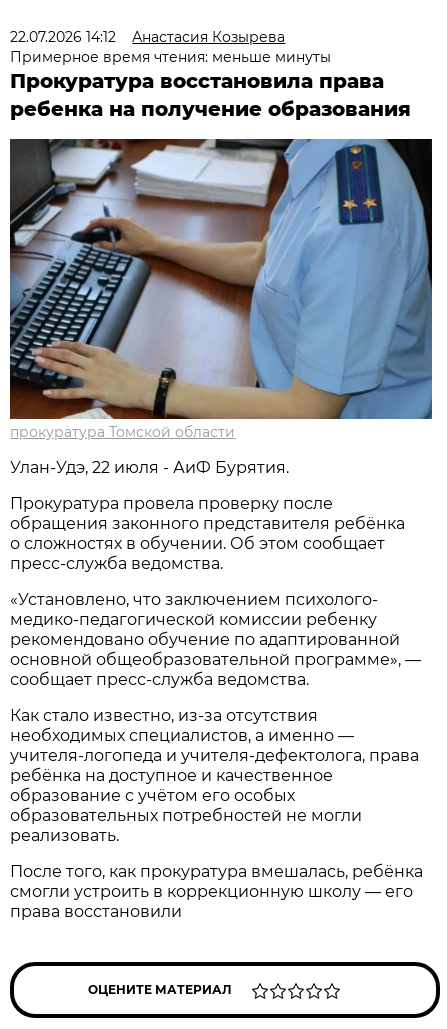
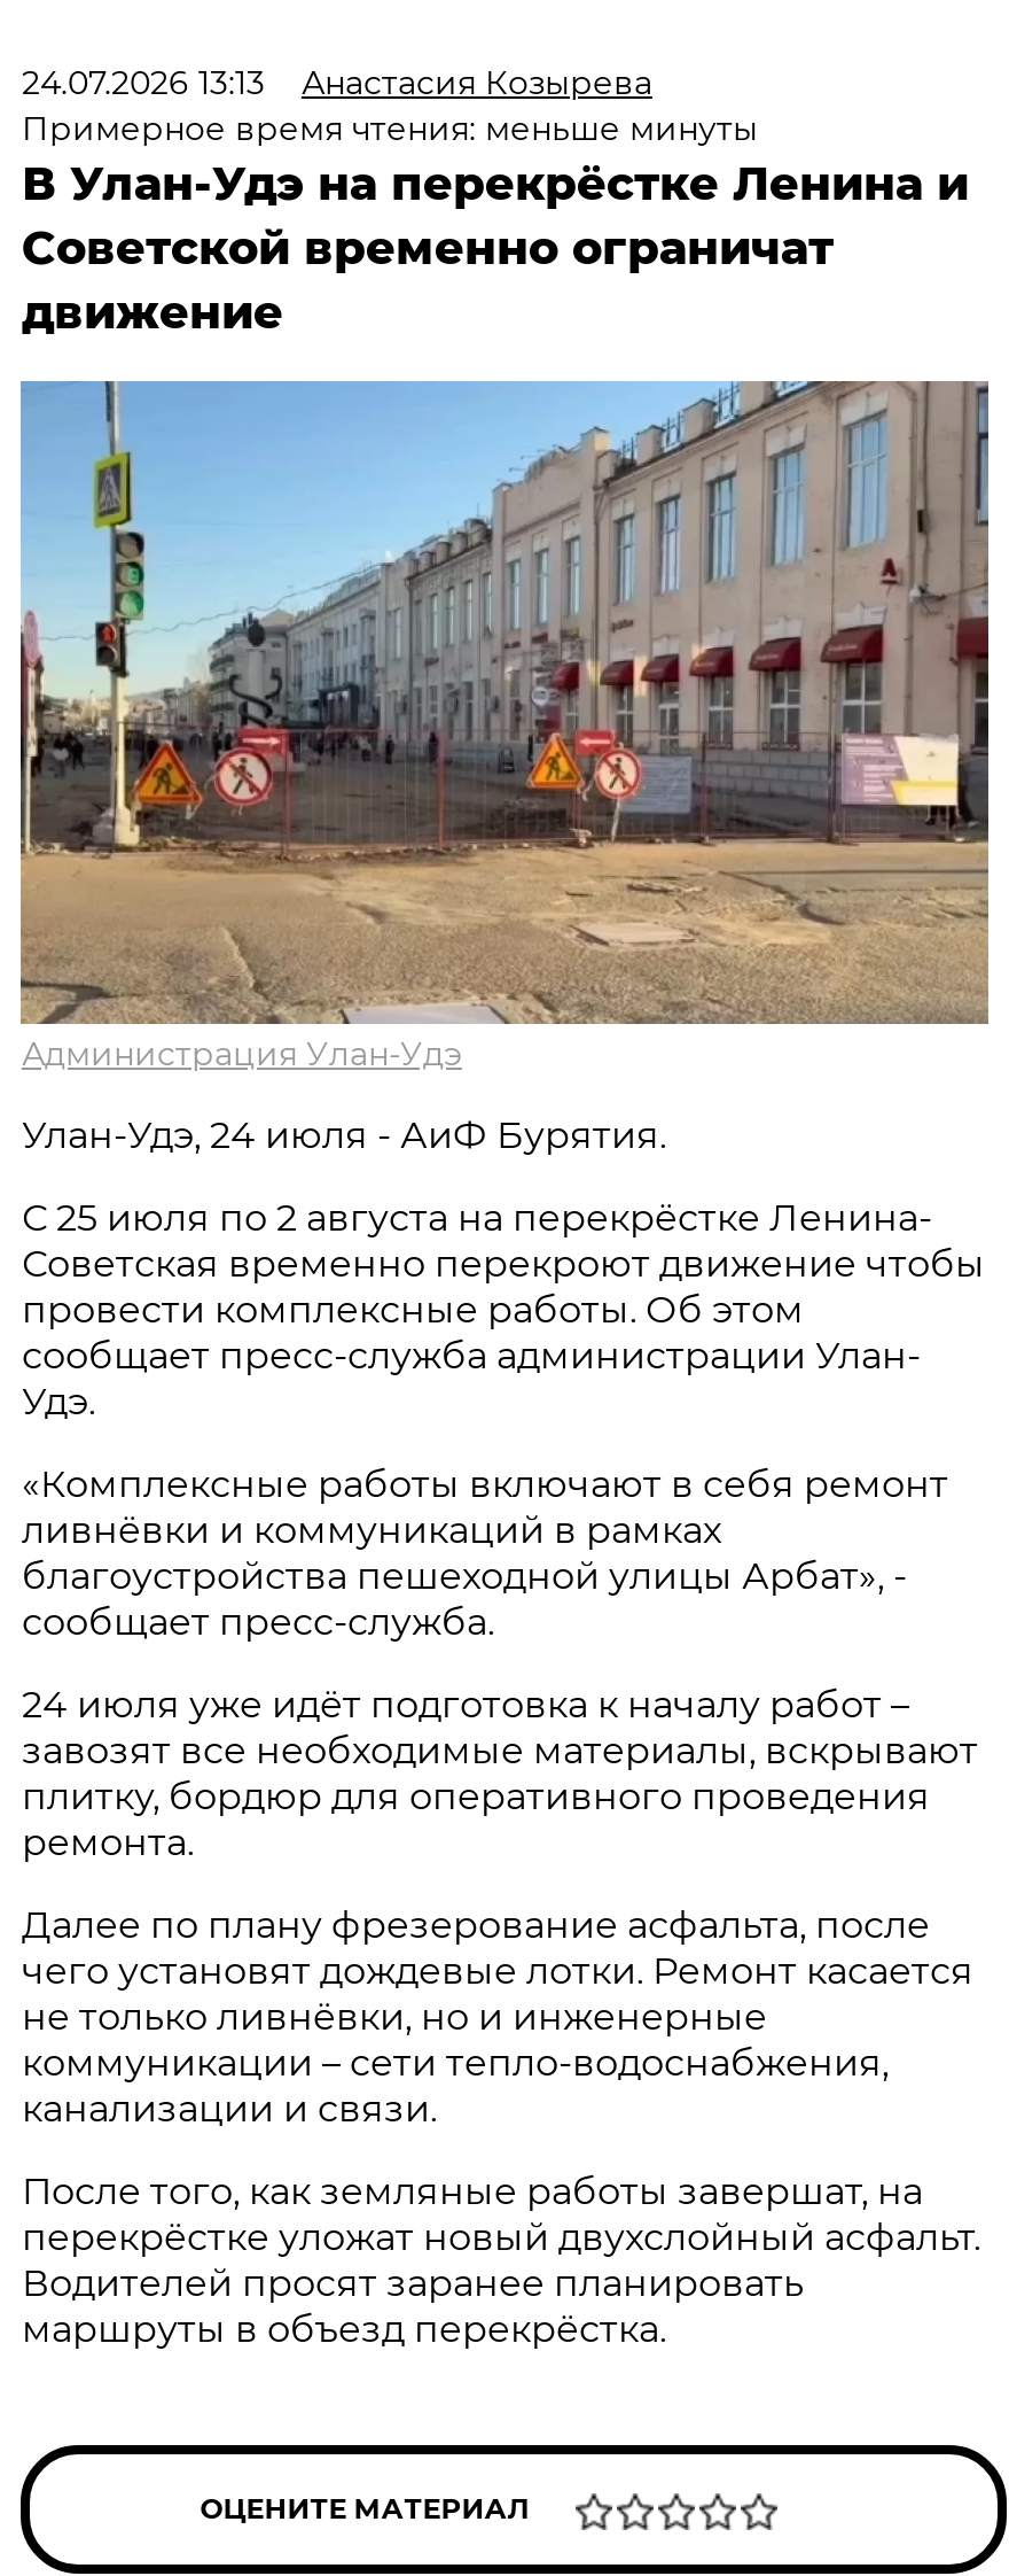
- 22.07.2026 14:12 Анастасия Козырева
+ 24.07.2026 13:13 Анастасия Козырева

- Прокуратура восстановила права
- ребенка на получение образования
+ В Улан-Удэ на перекрёстке Ленина и
+ Советской временно ограничат
+ движение

- [image]
- прокуратура Томской области
- Улан-Удэ, 22 июля - АиФ Бурятия.
- Прокуратура провела проверку после
- обращения законного представителя ребёнка
- о сложностях в обучении. Об этом сообщает
- пресс-служба ведомства.
- «Установлено, что заключением психолого-
- медико-педагогической комиссии ребенку
- рекомендовано обучение по адаптированной
- основной общеобразовательной программе», —
- сообщает пресс-служба ведомства.
- Как стало известно, из-за отсутствия
- необходимых специалистов, а именно —
- учителя-логопеда и учителя-дефектолога, права
- ребёнка на доступное и качественное
- образование с учётом его особых
- образовательных потребностей не могли
- реализовать.
- После того, как прокуратура вмешалась, ребёнка
- смогли устроить в коррекционную школу — его
- права восстановили
+ [image]
+ Администрация Улан-Удэ
+ Улан-Удэ, 24 июля - АиФ Бурятия.
+ С 25 июля по 2 августа на перекрёстке Ленина-
+ Советская временно перекроют движение чтобы
+ провести комплексные работы. Об этом
+ сообщает пресс-служба администрации Улан-
+ Удэ.
+ «Комплексные работы включают в себя ремонт
+ ливнёвки и коммуникаций в рамках
+ благоустройства пешеходной улицы Арбат», -
+ сообщает пресс-служба.
+ 24 июля уже идёт подготовка к началу работ –
+ завозят все необходимые материалы, вскрывают
+ плитку, бордюр для оперативного проведения
+ ремонта.
+ Далее по плану фрезерование асфальта, после
+ чего установят дождевые лотки. Ремонт касается
+ не только ливнёвки, но и инженерные
+ коммуникации – сети тепло-водоснабжения,
+ канализации и связи.
+ После того, как земляные работы завершат, на
+ перекрёстке уложат новый двухслойный асфальт.
+ Водителей просят заранее планировать
+ маршруты в объезд перекрёстка.
